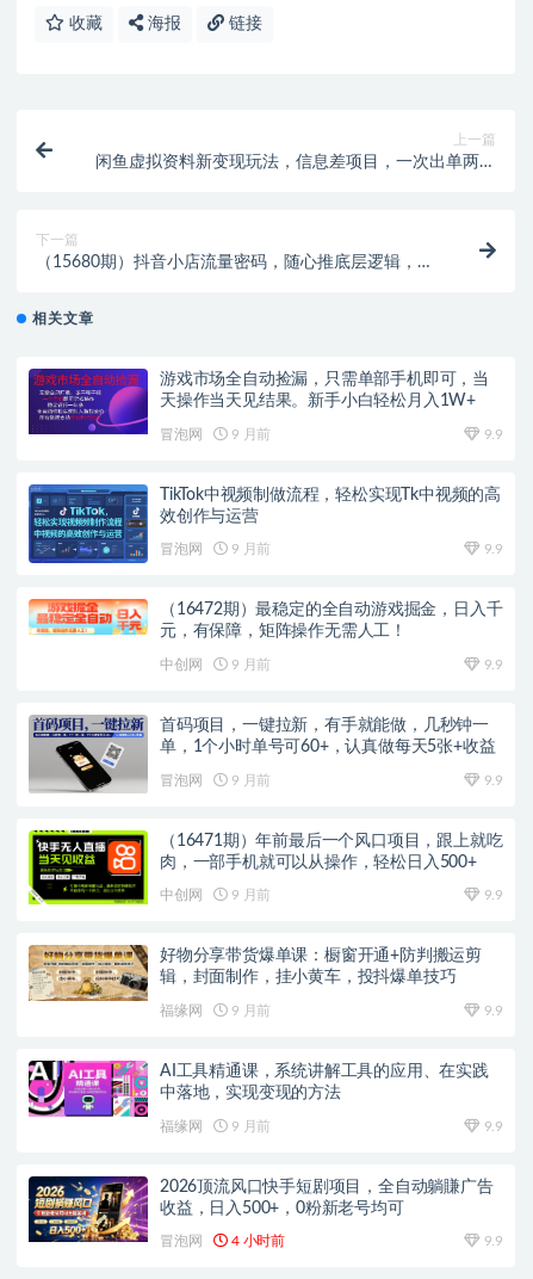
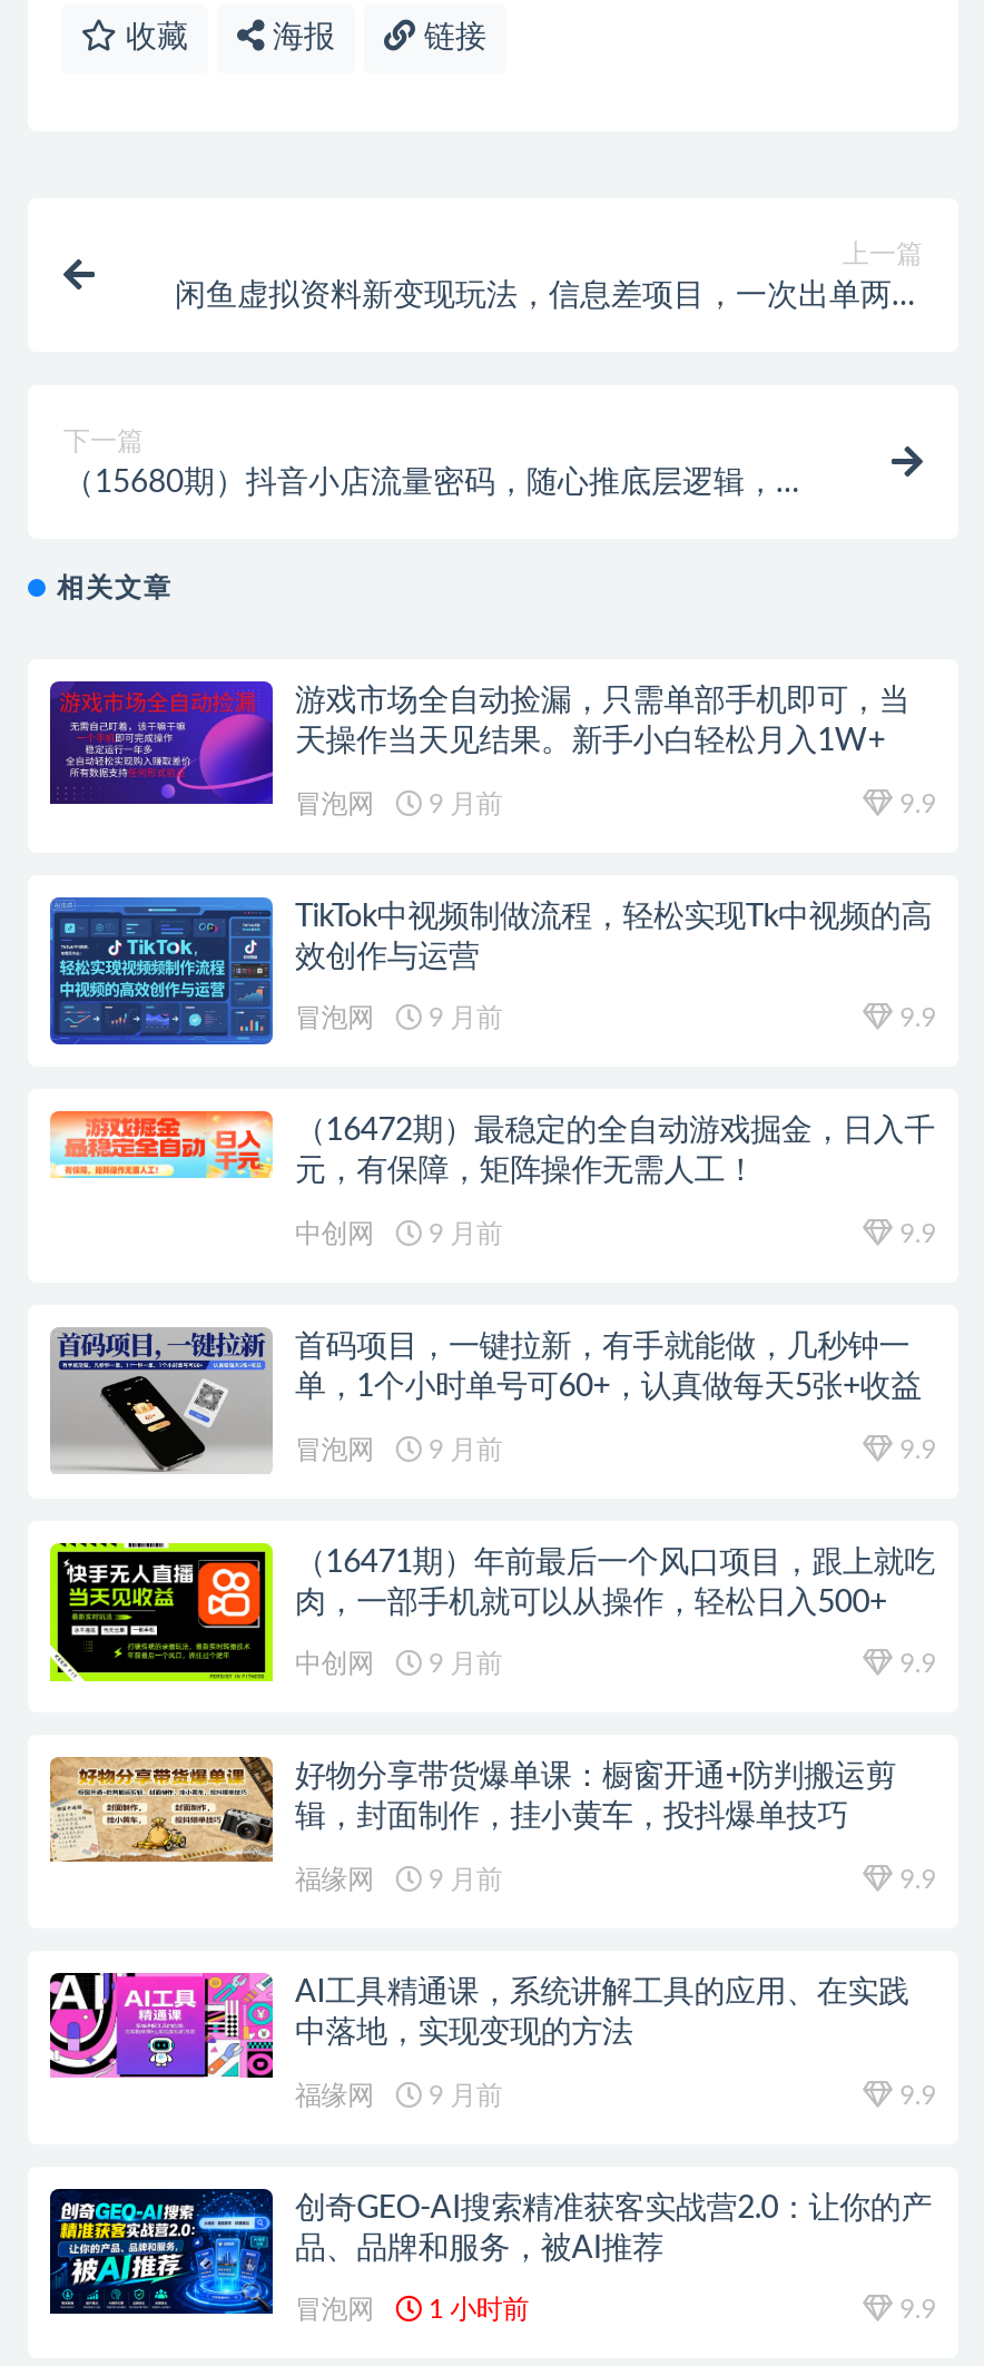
- [image]
- 2026顶流风口快手短剧项目，全自动躺賺广告
- 收益，日入500+，0粉新老号均可
+ [image]
+ 创奇GEO-AI搜索精准获客实战营2.0：让你的产
+ 品、品牌和服务，被AI推荐

- 冒泡网 4 小时前
+ 冒泡网 1 小时前
